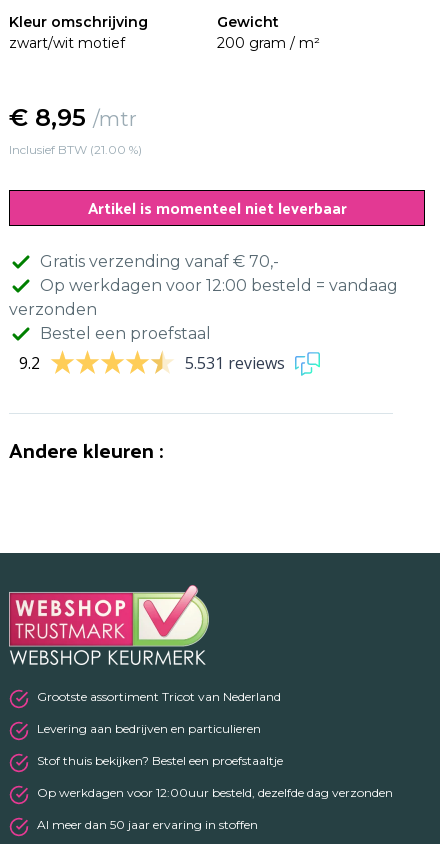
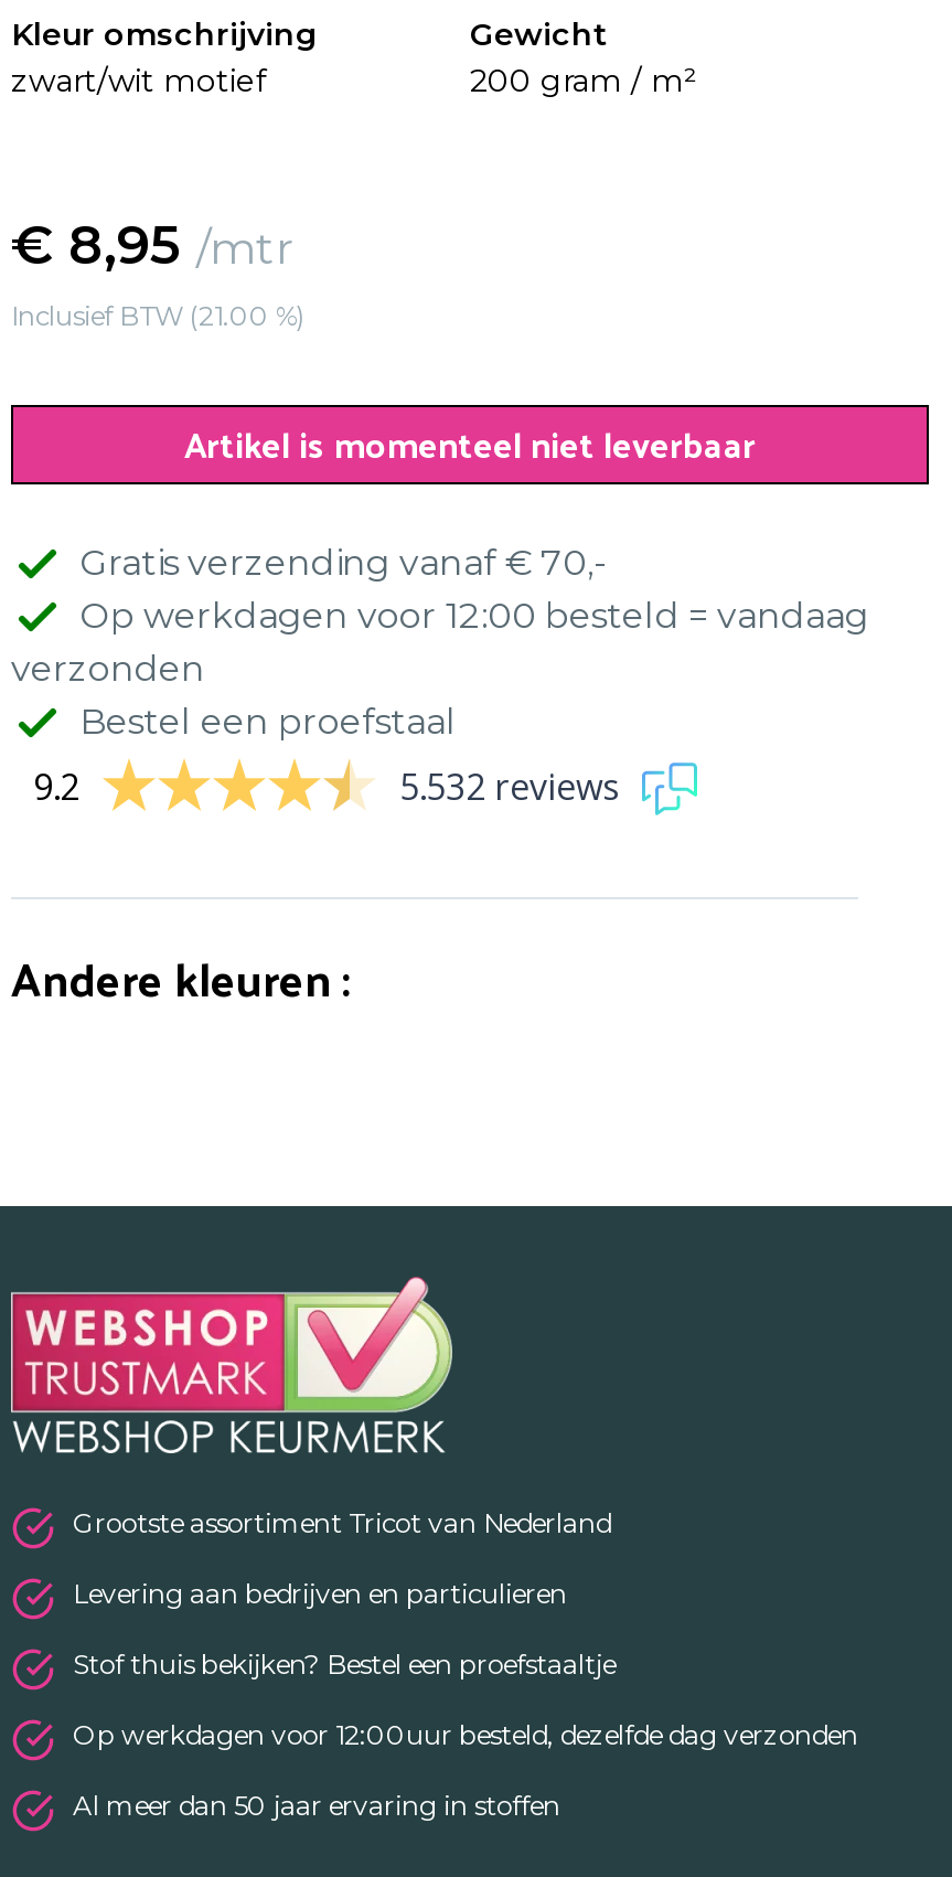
- 5.531 reviews
+ 5.532 reviews
